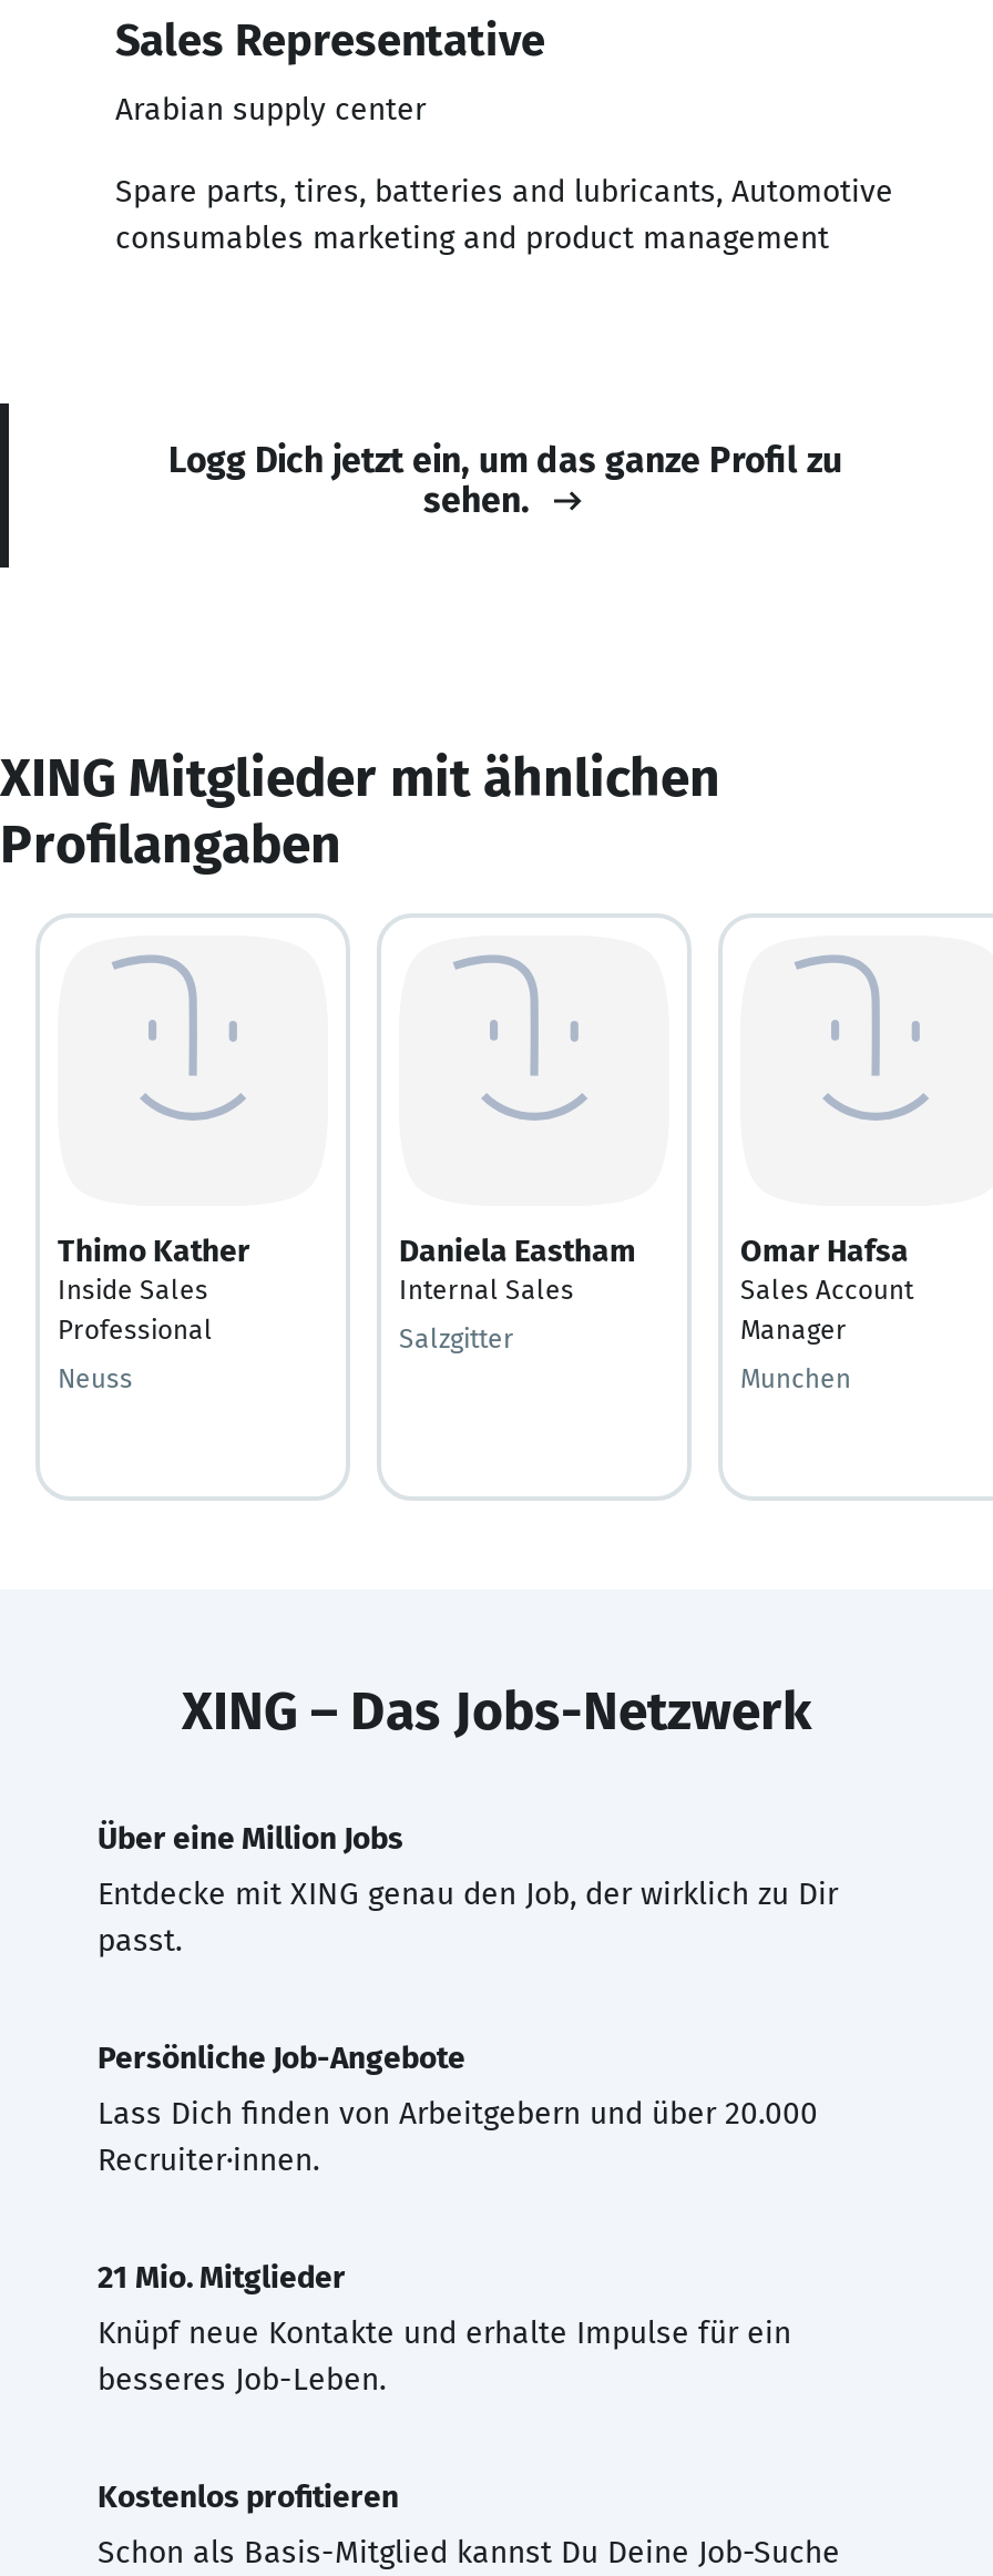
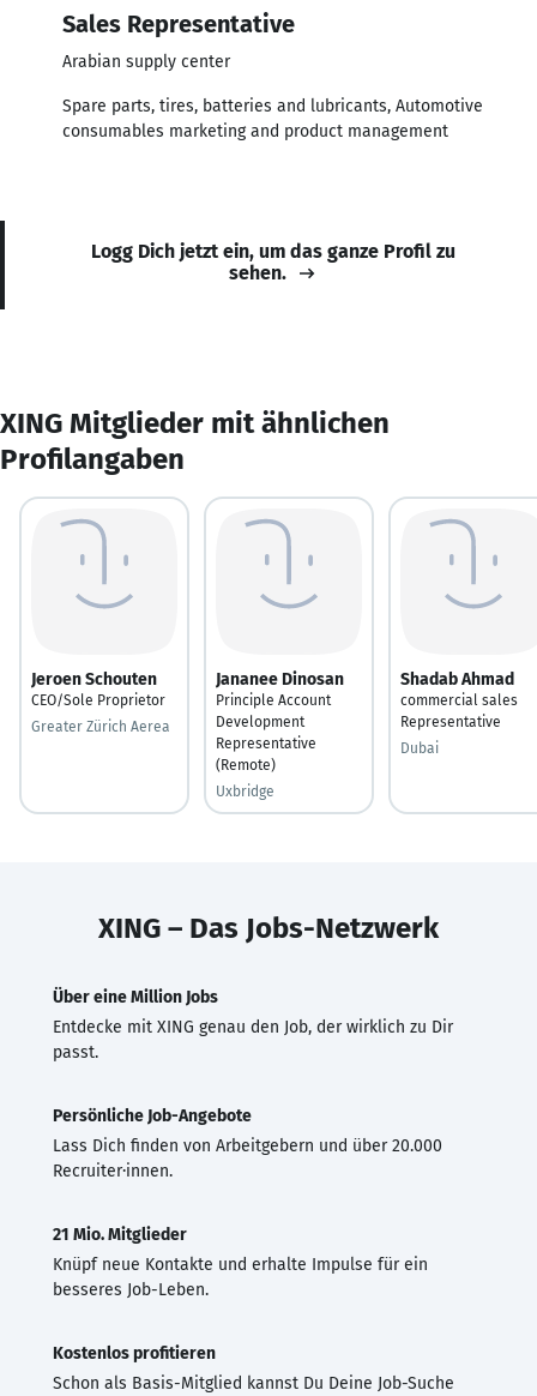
- Thimo Kather
- Inside Sales
- Professional
+ Jeroen Schouten
+ CEO/Sole Proprietor

- Daniela Eastham
- Internal Sales
+ Jananee Dinosan
+ Principle Account
+ Development
+ Representative
+ (Remote)

- Omar Hafsa
- Sales Account
- Manager
+ Shadab Ahmad
+ commercial sales
+ Representative

- Salzgitter
+ Uxbridge

- Neuss
+ Greater Zürich Aerea

- Munchen
+ Dubai
